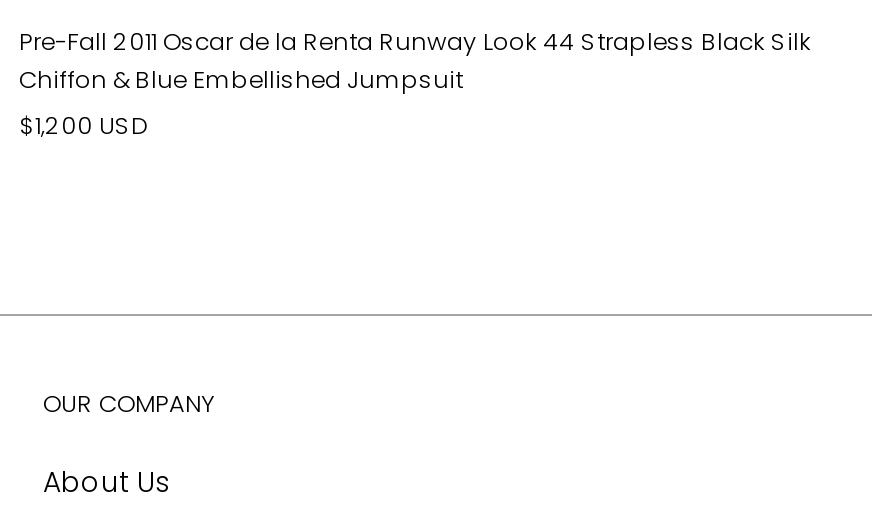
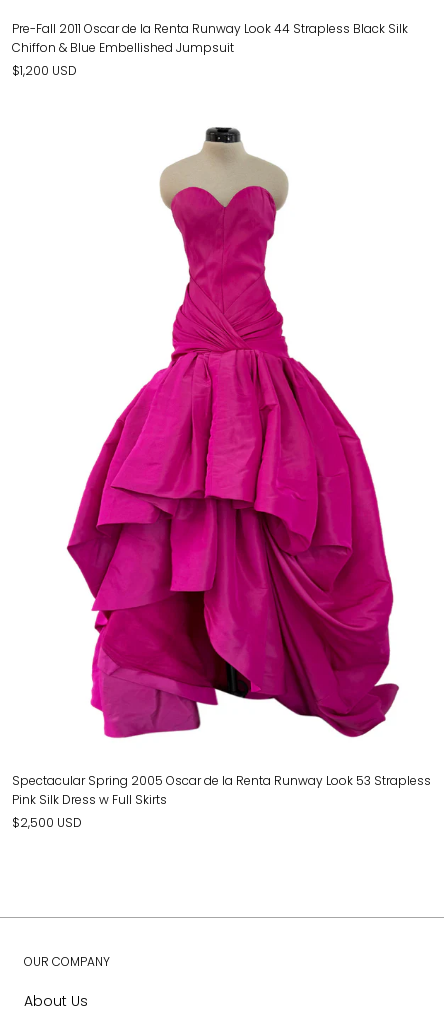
+ [image]
+ Spectacular Spring 2005 Oscar de la Renta Runway Look 53 Strapless
+ Pink Silk Dress w Full Skirts
+ $2,500 USD
